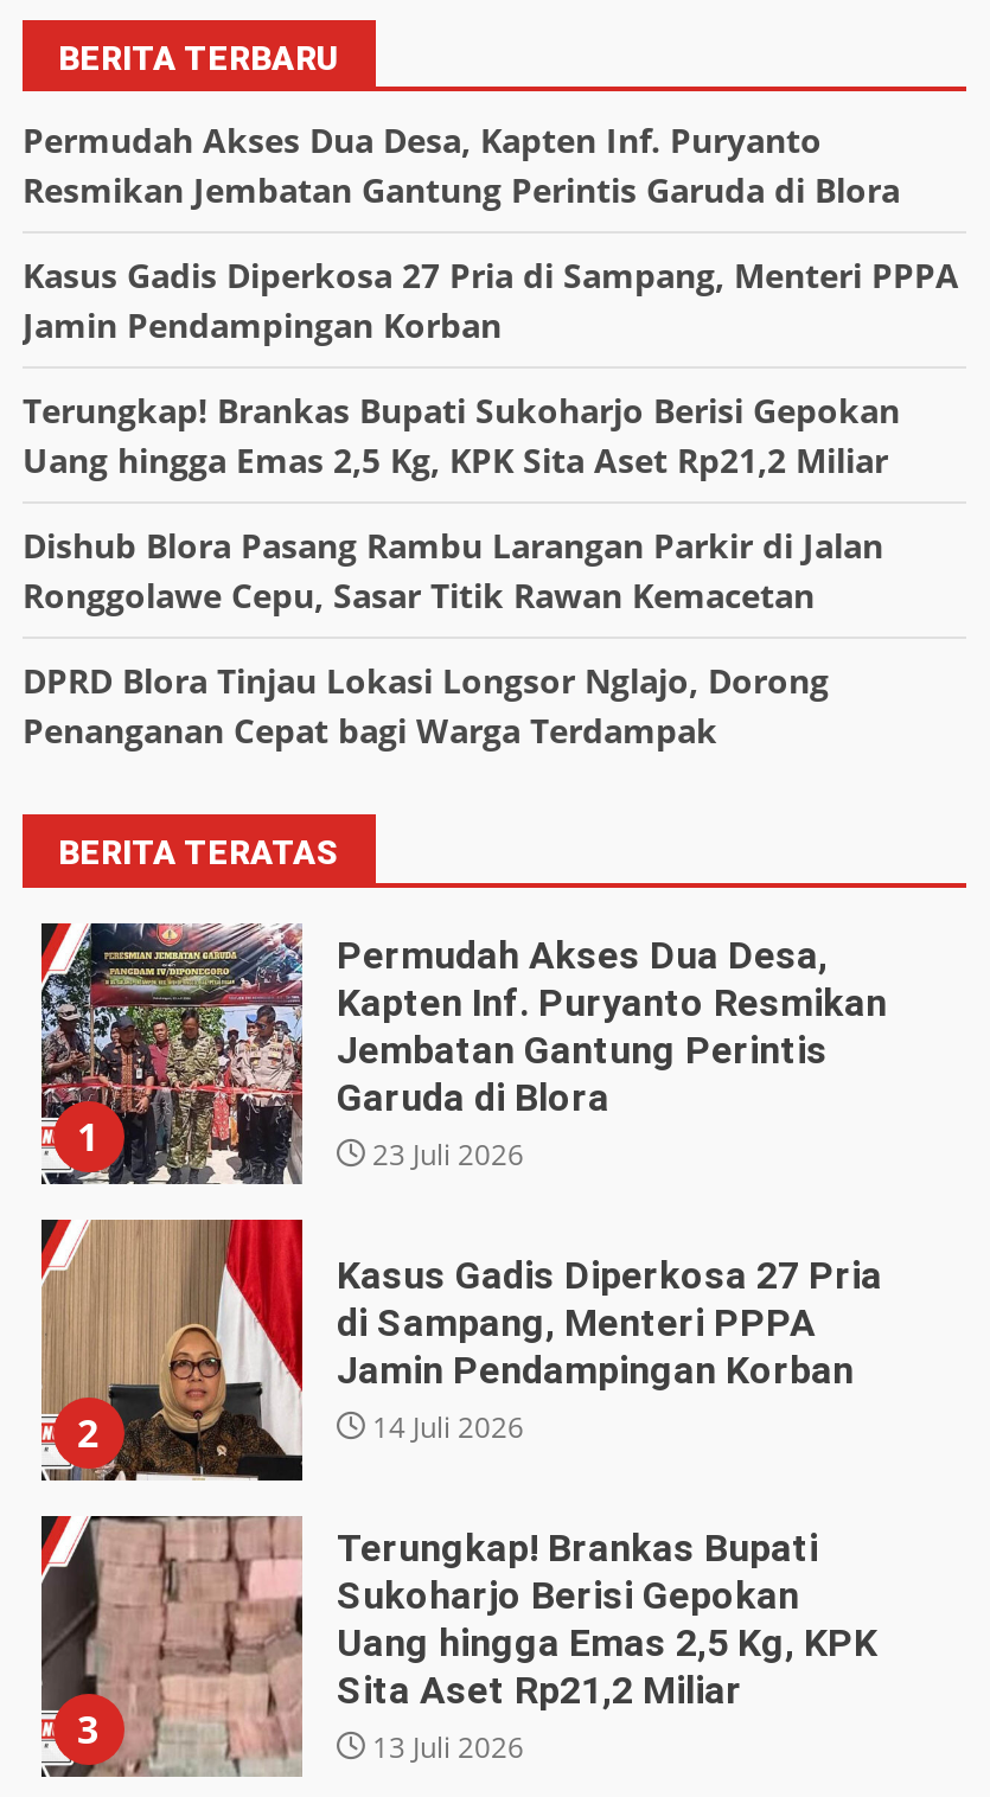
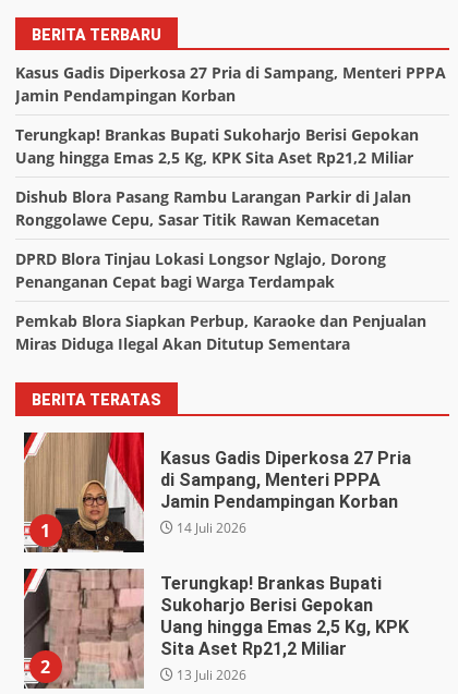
- Permudah Akses Dua Desa, Kapten Inf. Puryanto
- Resmikan Jembatan Gantung Perintis Garuda di Blora

+ Pemkab Blora Siapkan Perbup, Karaoke dan Penjualan
+ Miras Diduga Ilegal Akan Ditutup Sementara

- [image]
- Permudah Akses Dua Desa,
- Kapten Inf. Puryanto Resmikan
- Jembatan Gantung Perintis
- Garuda di Blora
- 23 Juli 2026

- 2

- 3
+ 2
